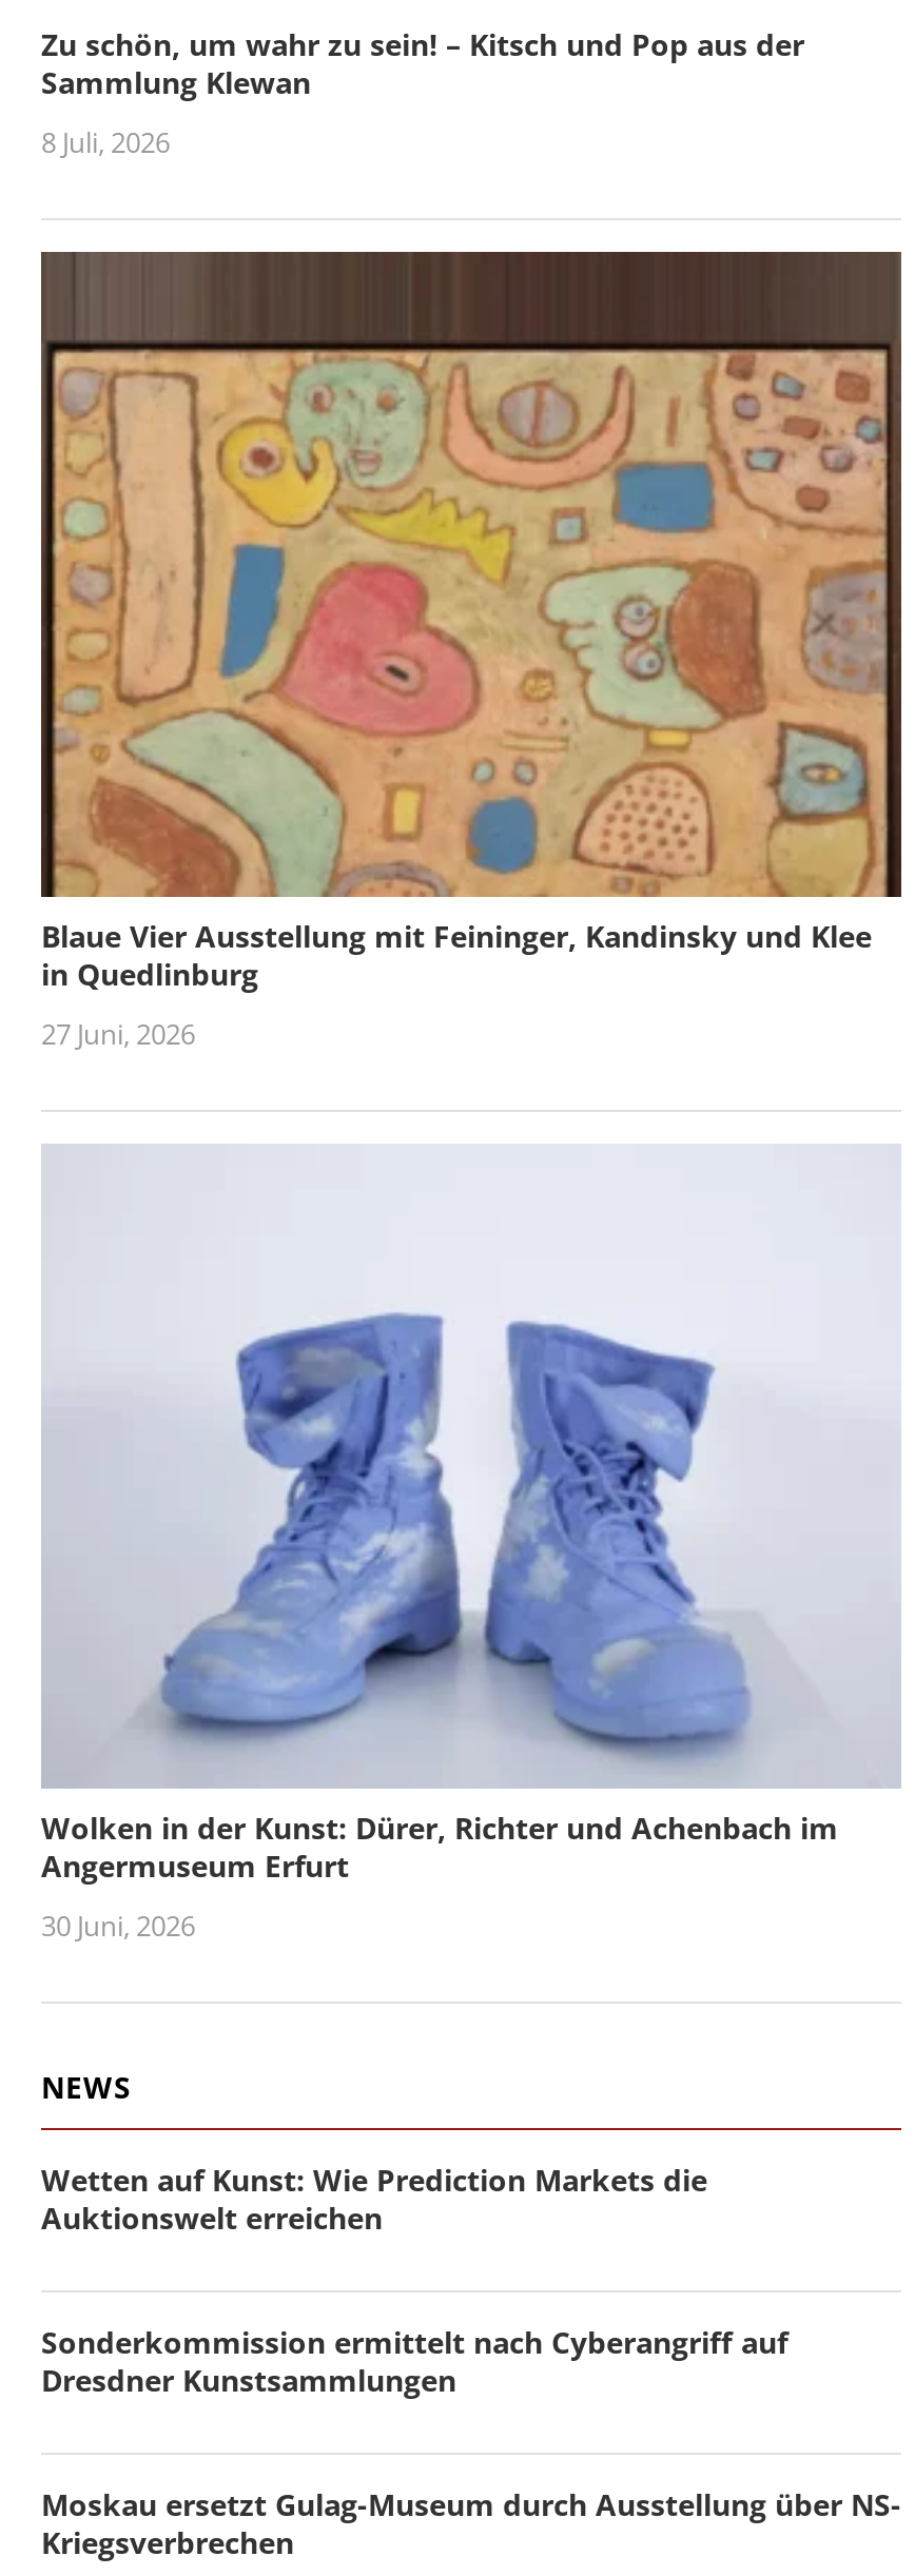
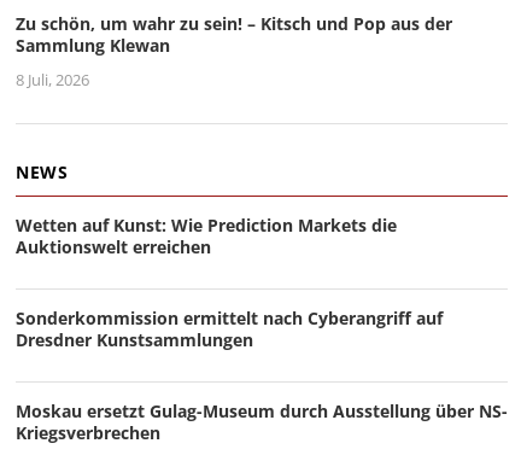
- [image]
- Blaue Vier Ausstellung mit Feininger, Kandinsky und Klee
- in Quedlinburg
- 27 Juni, 2026

- [image]
- Wolken in der Kunst: Dürer, Richter und Achenbach im
- Angermuseum Erfurt
- 30 Juni, 2026
